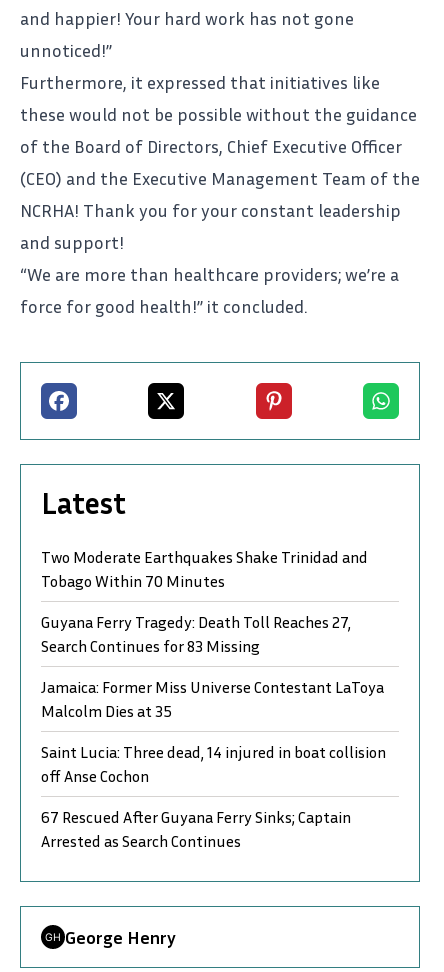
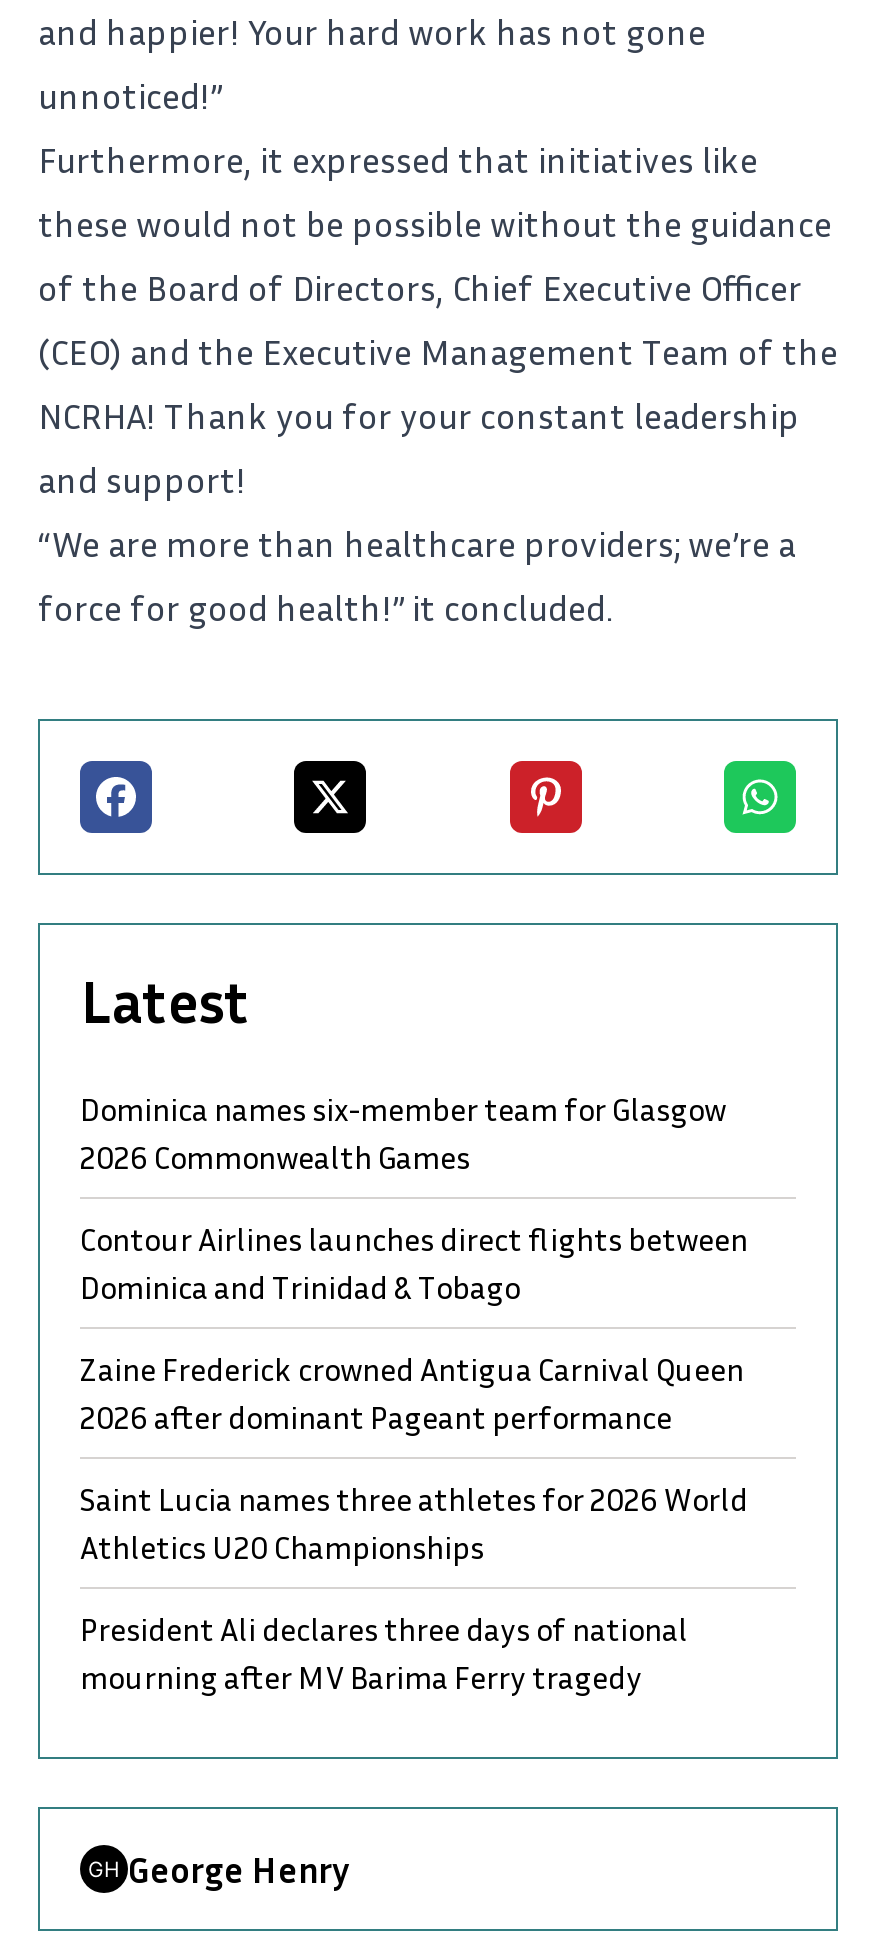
- Two Moderate Earthquakes Shake Trinidad and
- Tobago Within 70 Minutes
+ Dominica names six-member team for Glasgow
+ 2026 Commonwealth Games

- Guyana Ferry Tragedy: Death Toll Reaches 27,
- Search Continues for 83 Missing
+ Contour Airlines launches direct flights between
+ Dominica and Trinidad & Tobago

- Jamaica: Former Miss Universe Contestant LaToya
- Malcolm Dies at 35
+ Zaine Frederick crowned Antigua Carnival Queen
+ 2026 after dominant Pageant performance

- Saint Lucia: Three dead, 14 injured in boat collision
- off Anse Cochon
+ Saint Lucia names three athletes for 2026 World
+ Athletics U20 Championships

- 67 Rescued After Guyana Ferry Sinks; Captain
- Arrested as Search Continues
+ President Ali declares three days of national
+ mourning after MV Barima Ferry tragedy
